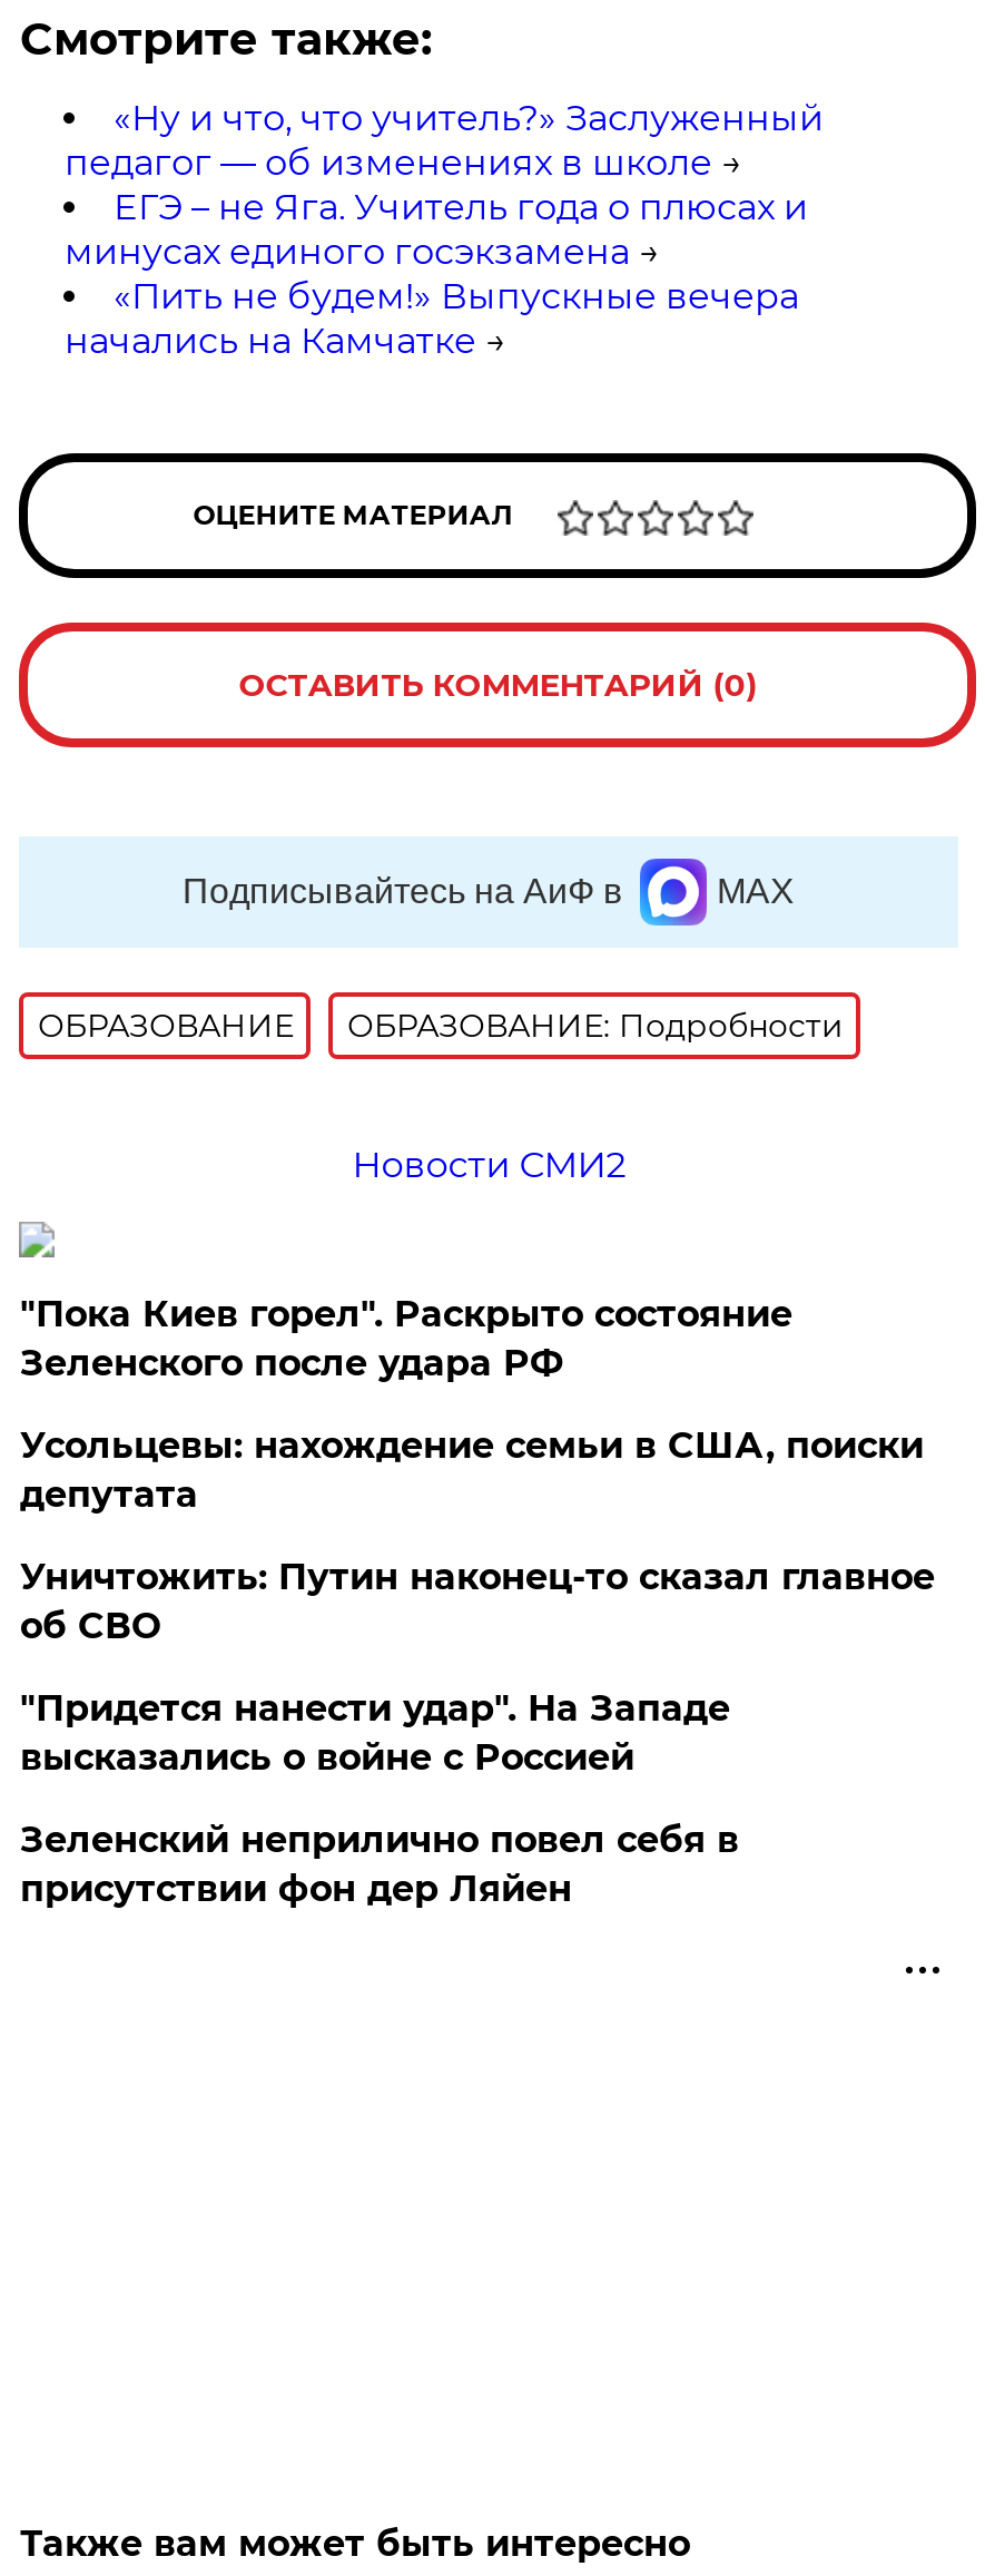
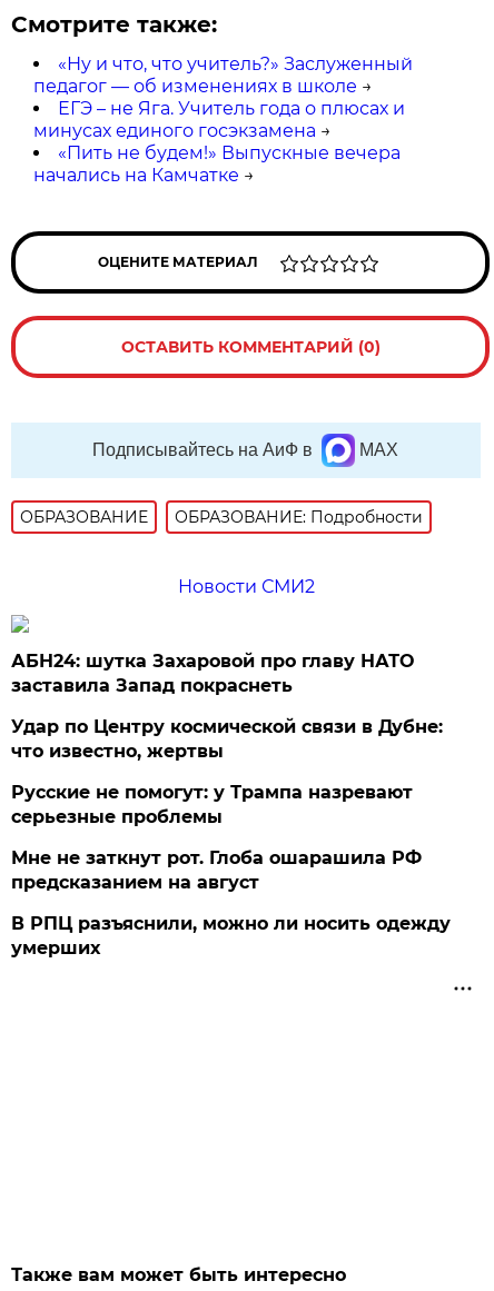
- "Пока Киев горел". Раскрыто состояние
- Зеленского после удара РФ
+ АБН24: шутка Захаровой про главу НАТО
+ заставила Запад покраснеть

- Усольцевы: нахождение семьи в США, поиски
- депутата
+ Удар по Центру космической связи в Дубне:
+ что известно, жертвы

- Уничтожить: Путин наконец-то сказал главное
- об СВО
+ Русские не помогут: у Трампа назревают
+ серьезные проблемы

- "Придется нанести удар". На Западе
- высказались о войне с Россией
+ Мне не заткнут рот. Глоба ошарашила РФ
+ предсказанием на август

- Зеленский неприлично повел cебя в
- присутствии фон дер Ляйен
+ В РПЦ разъяснили, можно ли носить одежду
+ умерших
